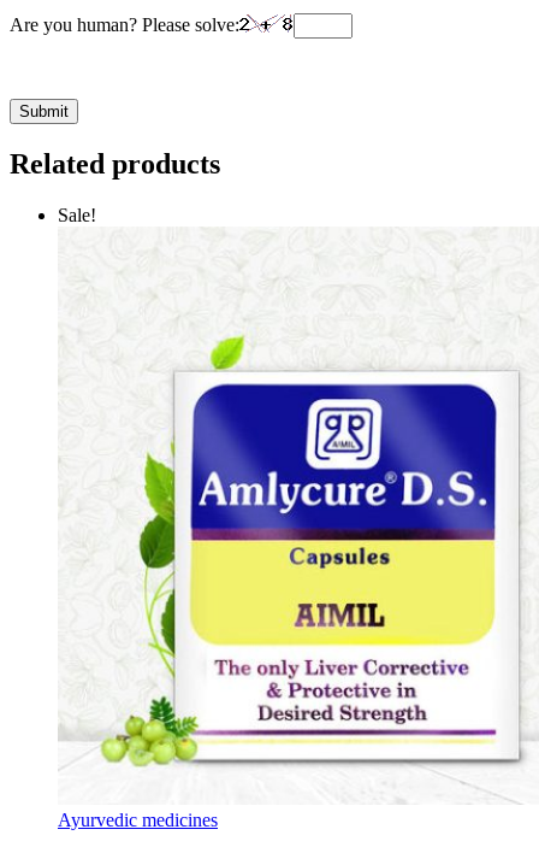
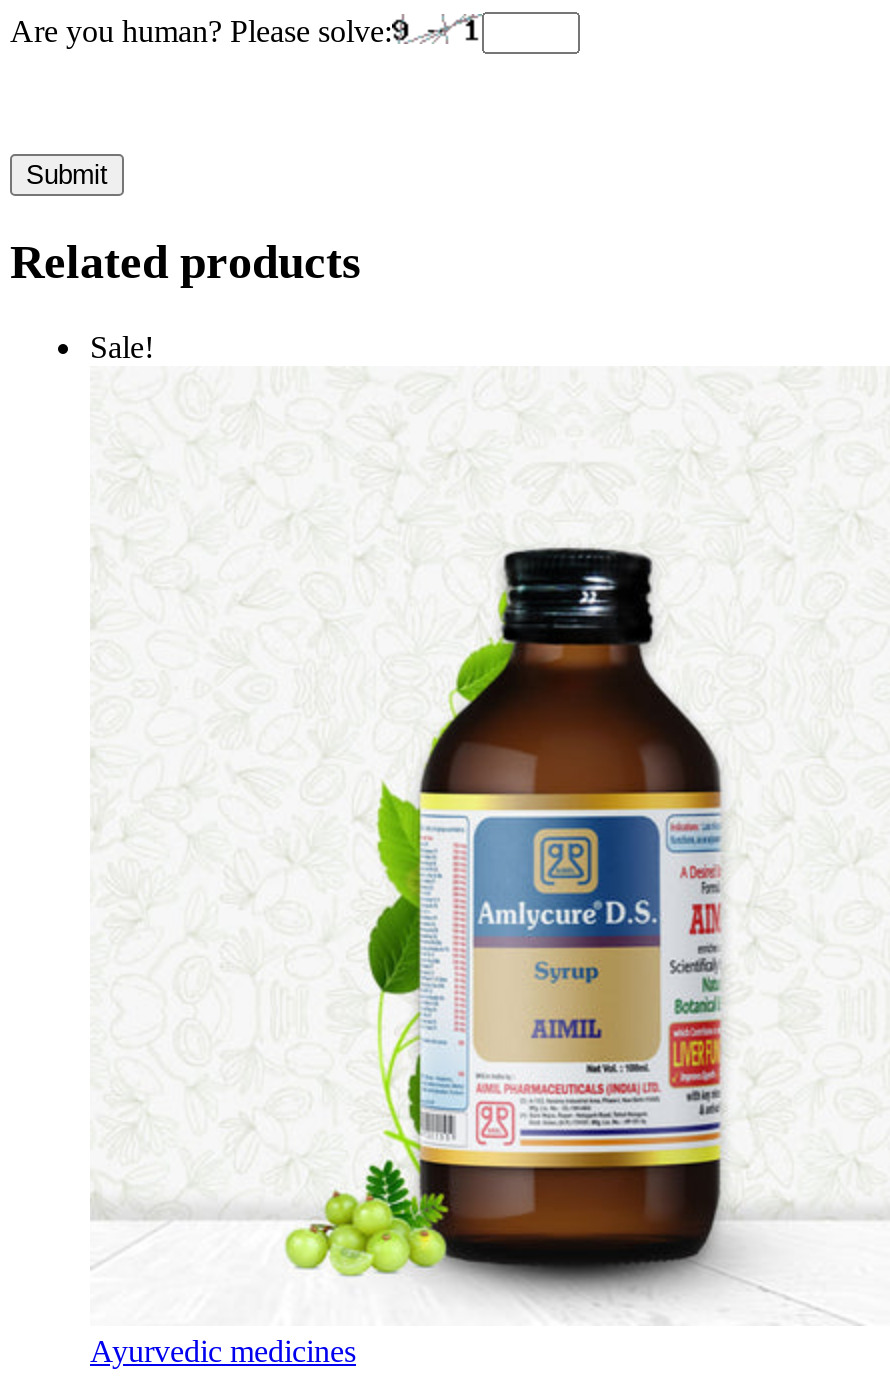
- [image]
+ [image]
